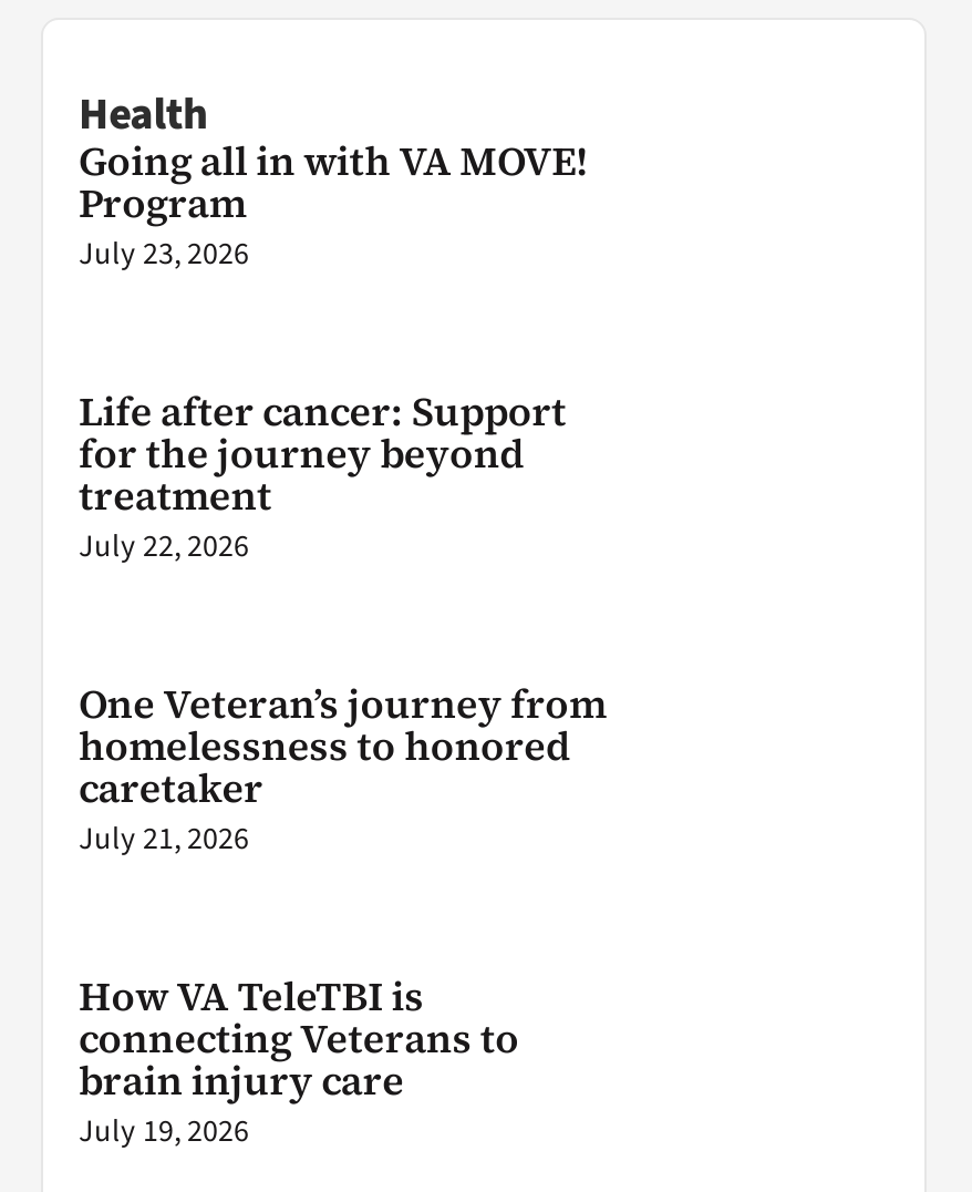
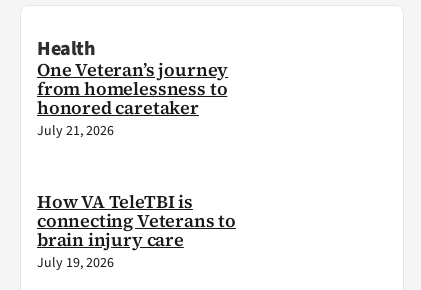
- Going all in with VA MOVE!
- Program
- July 23, 2026
- Life after cancer: Support
- for the journey beyond
- treatment
- July 22, 2026
- One Veteran’s journey from
- homelessness to honored
- caretaker
+ One Veteran’s journey
+ from homelessness to
+ honored caretaker
